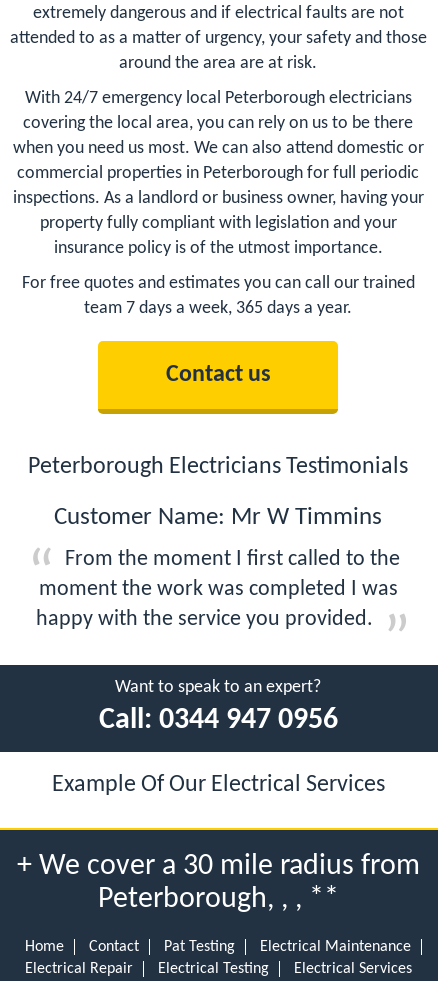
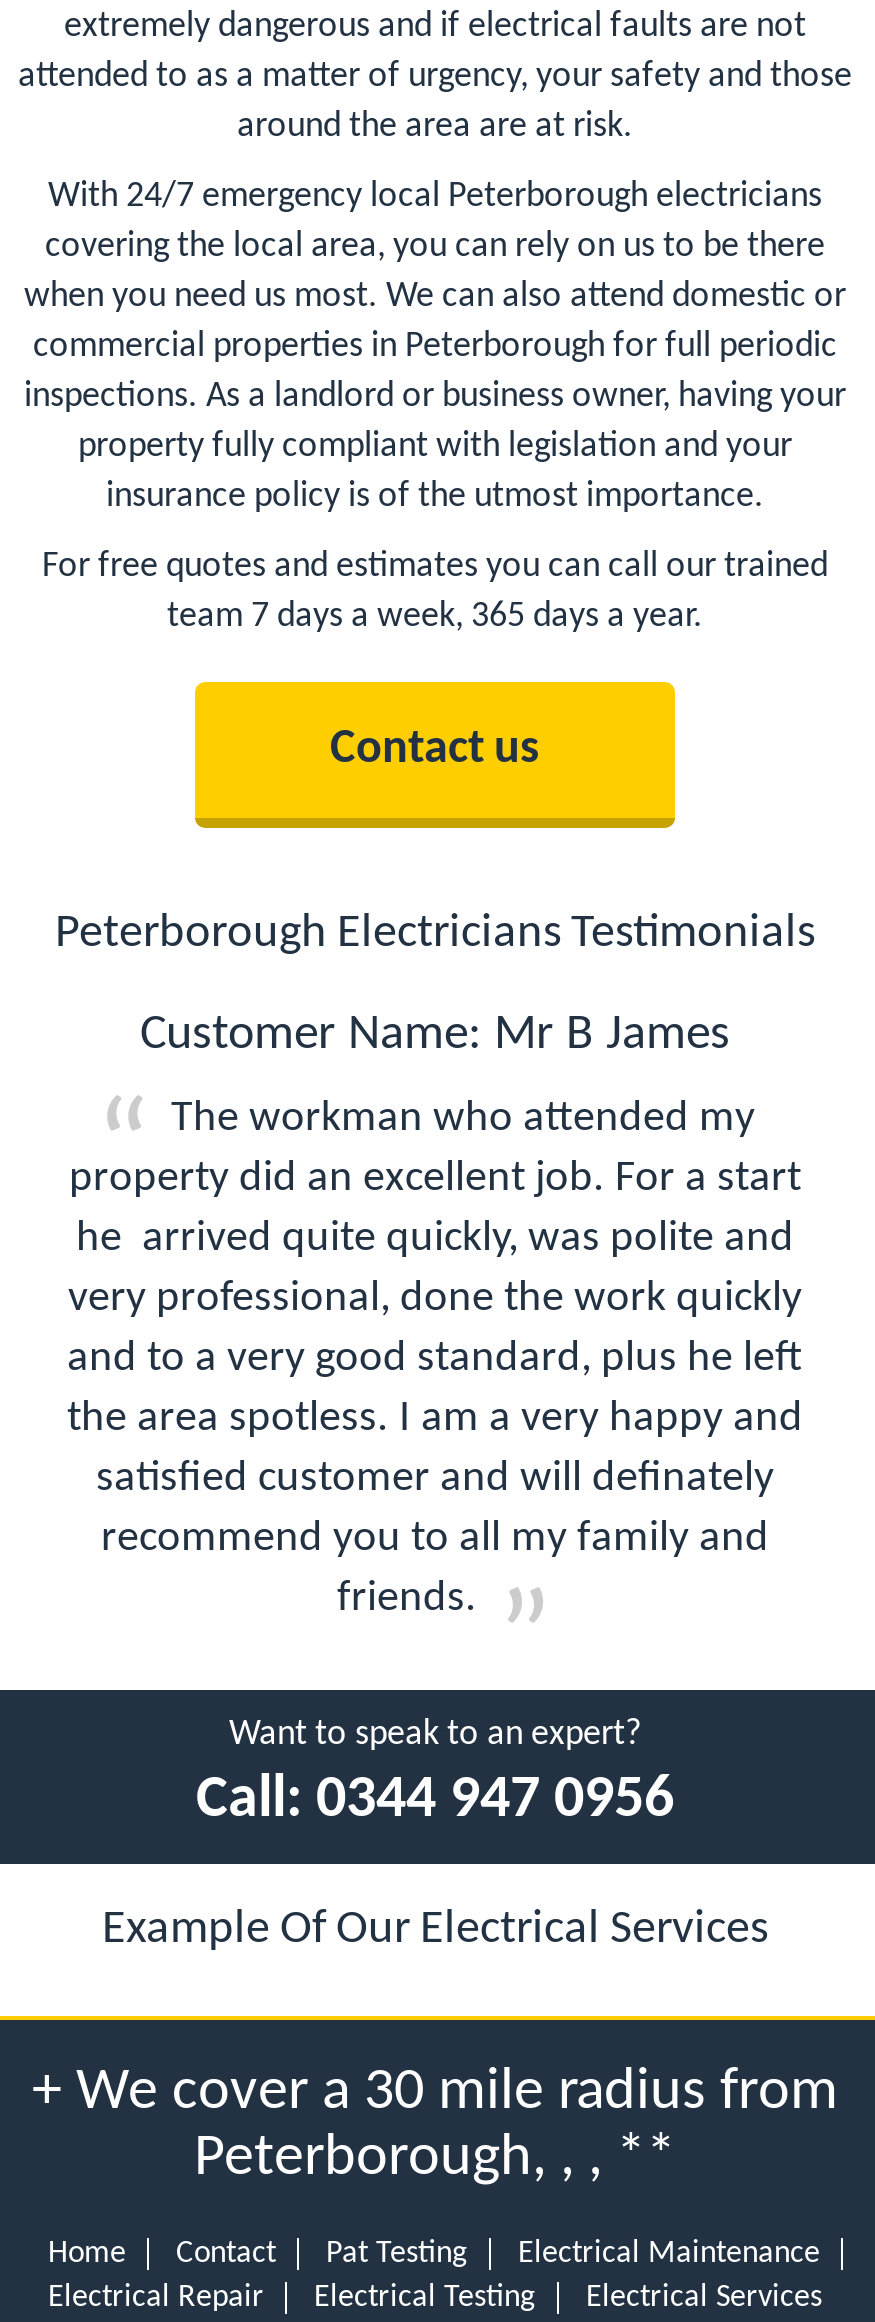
- Customer Name: Mr W Timmins
+ Customer Name: Mr B James

- From the moment I first called to the
- moment the work was completed I was
- happy with the service you provided.
+ The workman who attended my
+ property did an excellent job. For a start
+ he arrived quite quickly, was polite and
+ very professional, done the work quickly
+ and to a very good standard, plus he left
+ the area spotless. I am a very happy and
+ satisfied customer and will definately
+ recommend you to all my family and
+ friends.
